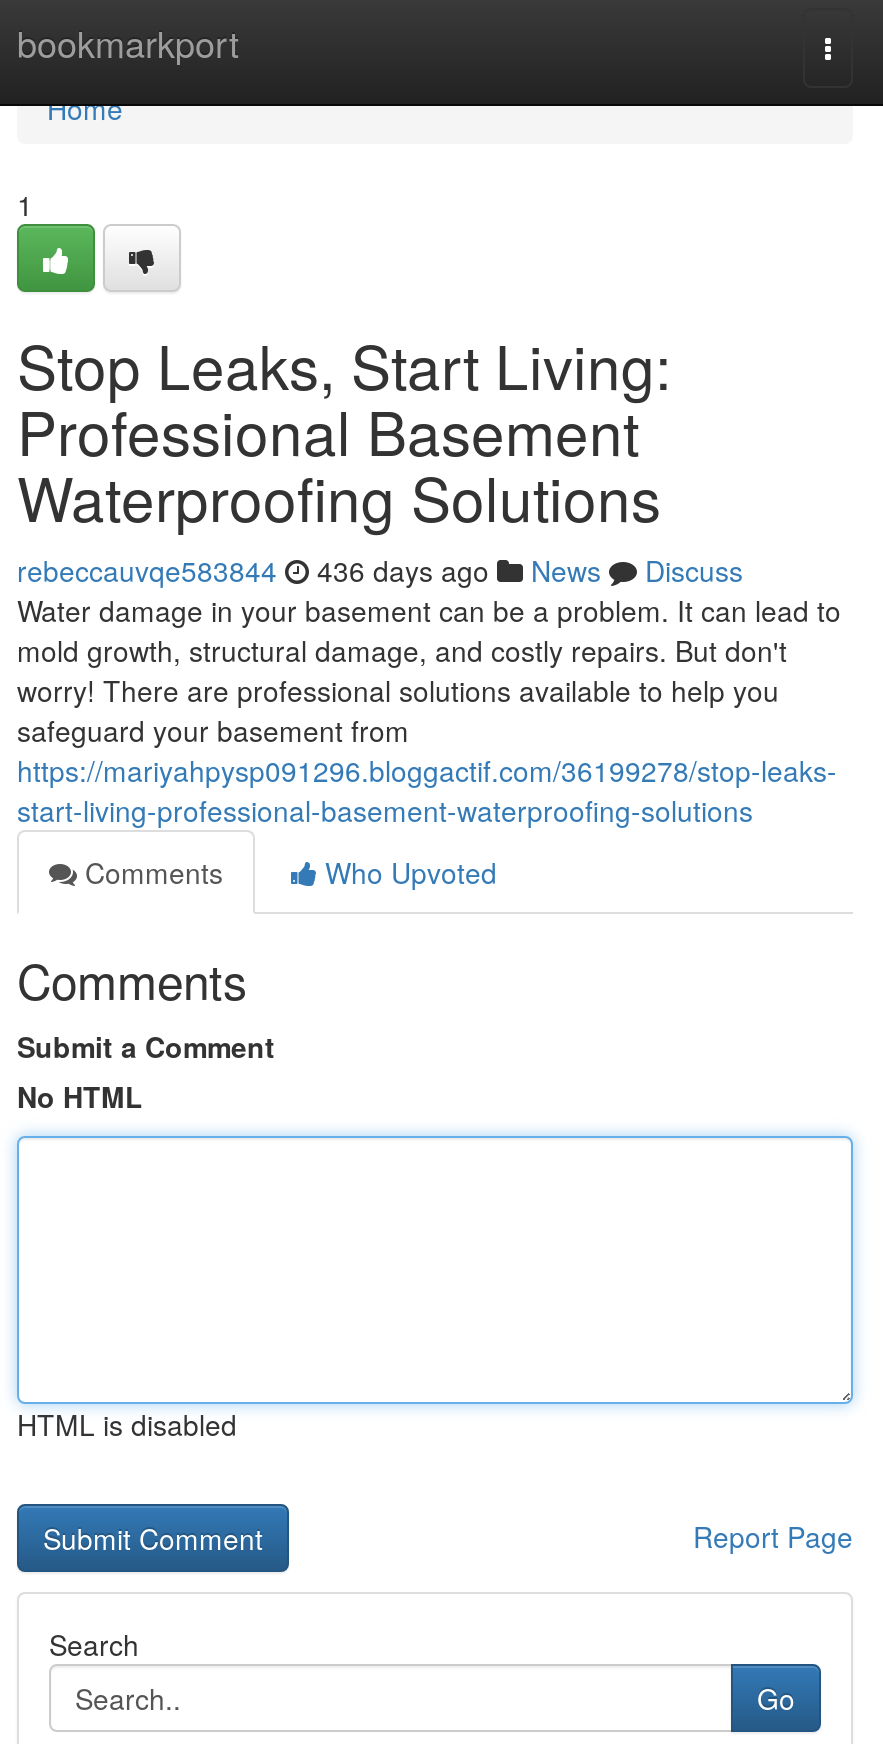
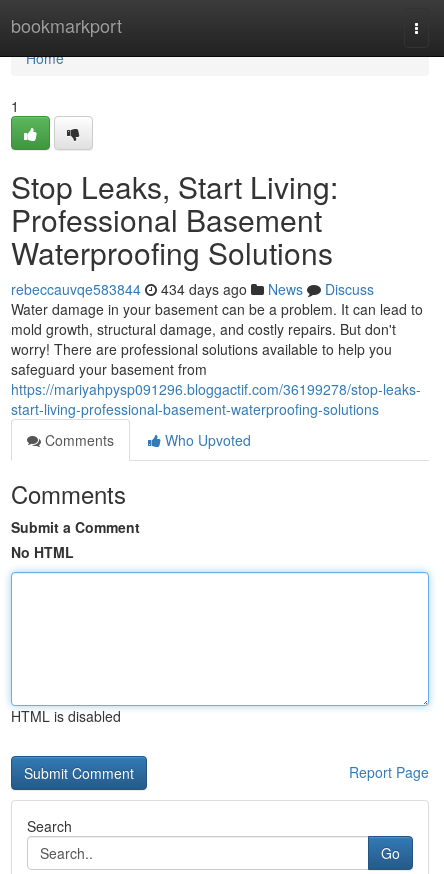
- rebeccauvqe583844 436 days ago News Discuss
+ rebeccauvqe583844 434 days ago News Discuss
